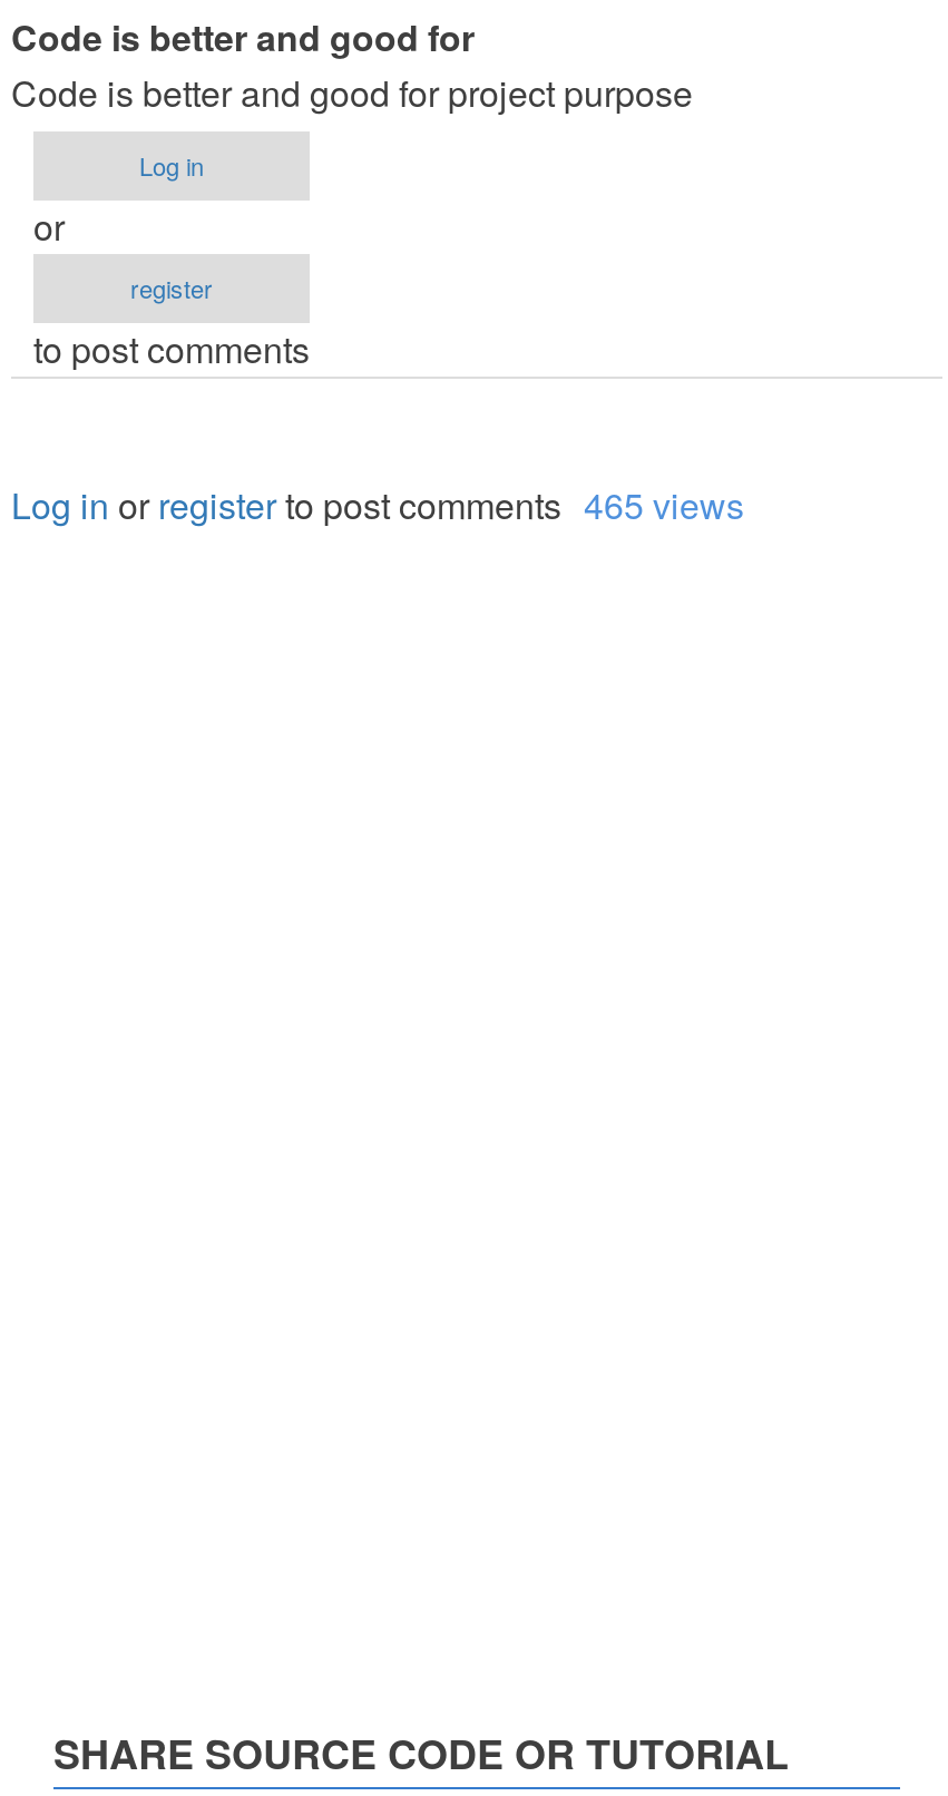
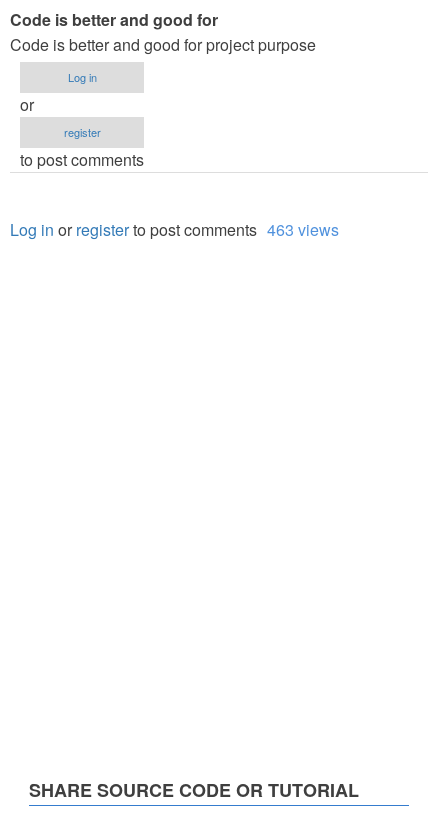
- Log in or register to post comments 465 views
+ Log in or register to post comments 463 views
